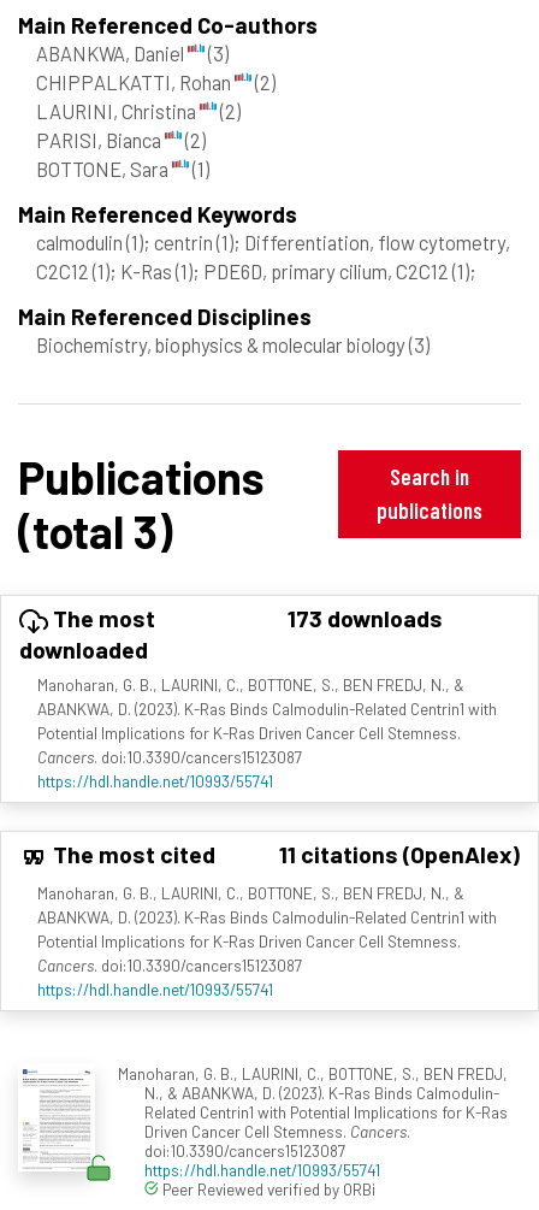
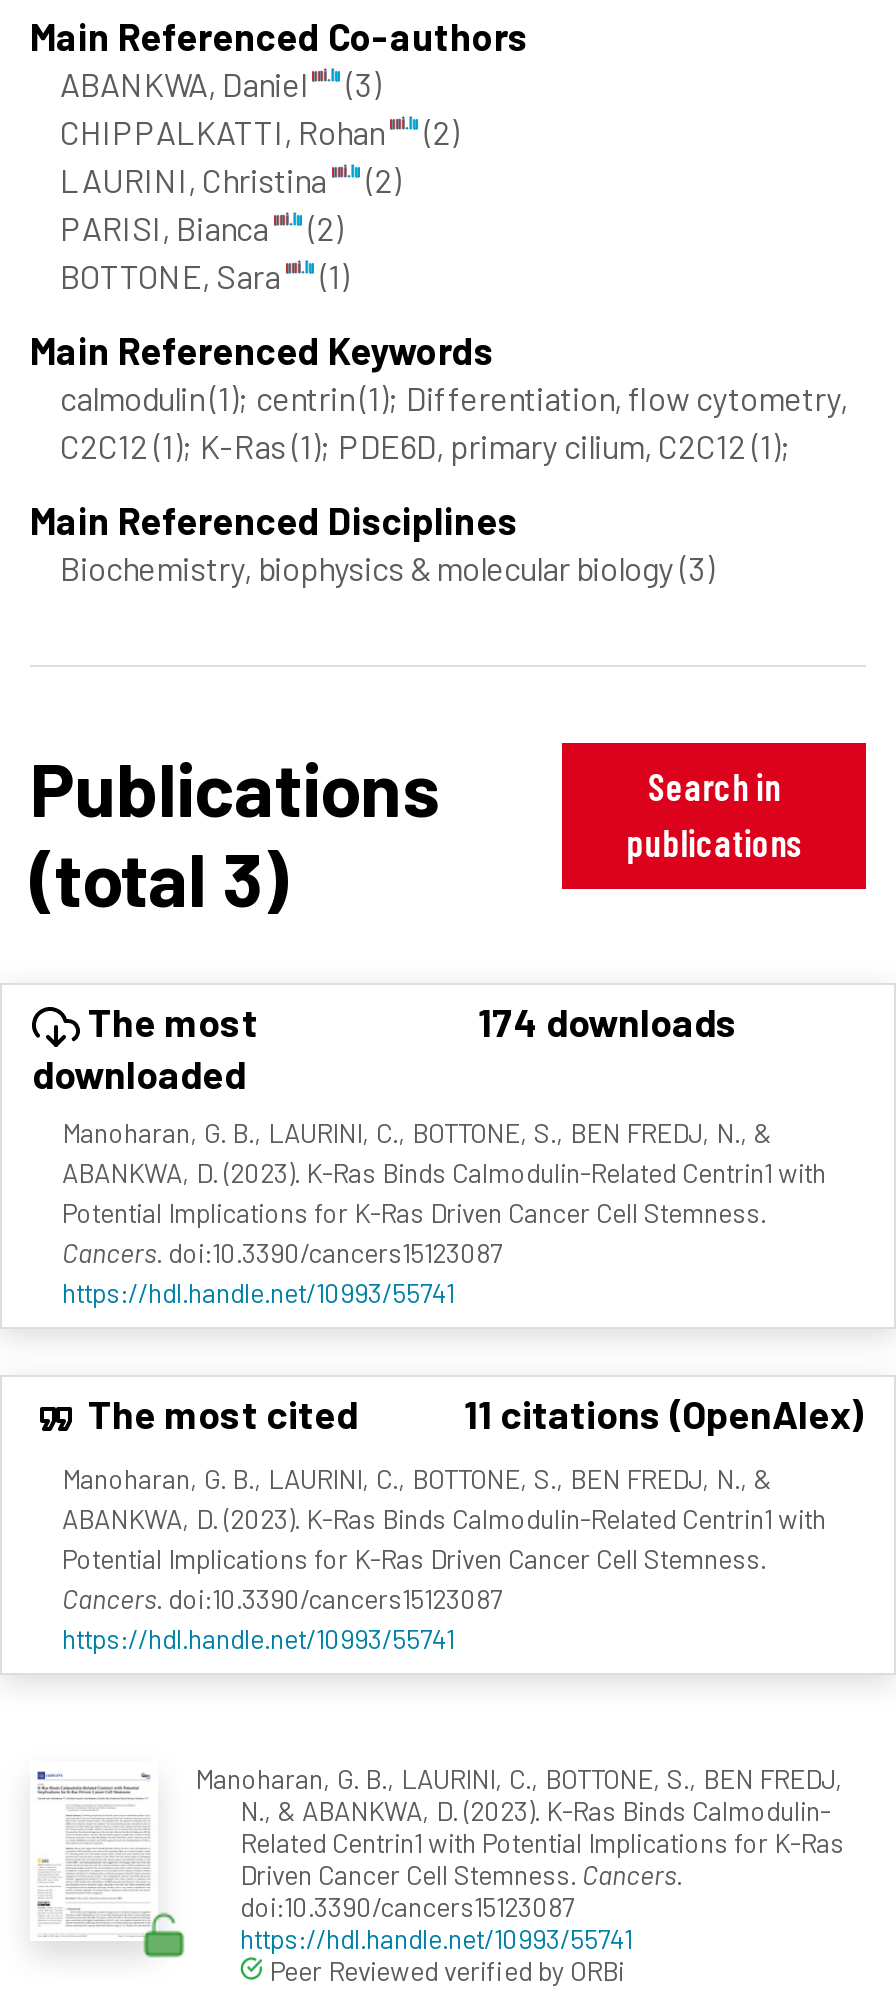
- 173 downloads
+ 174 downloads
